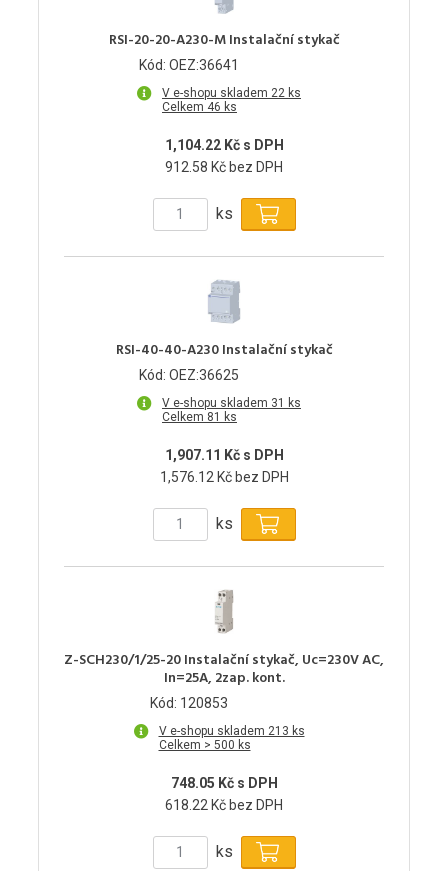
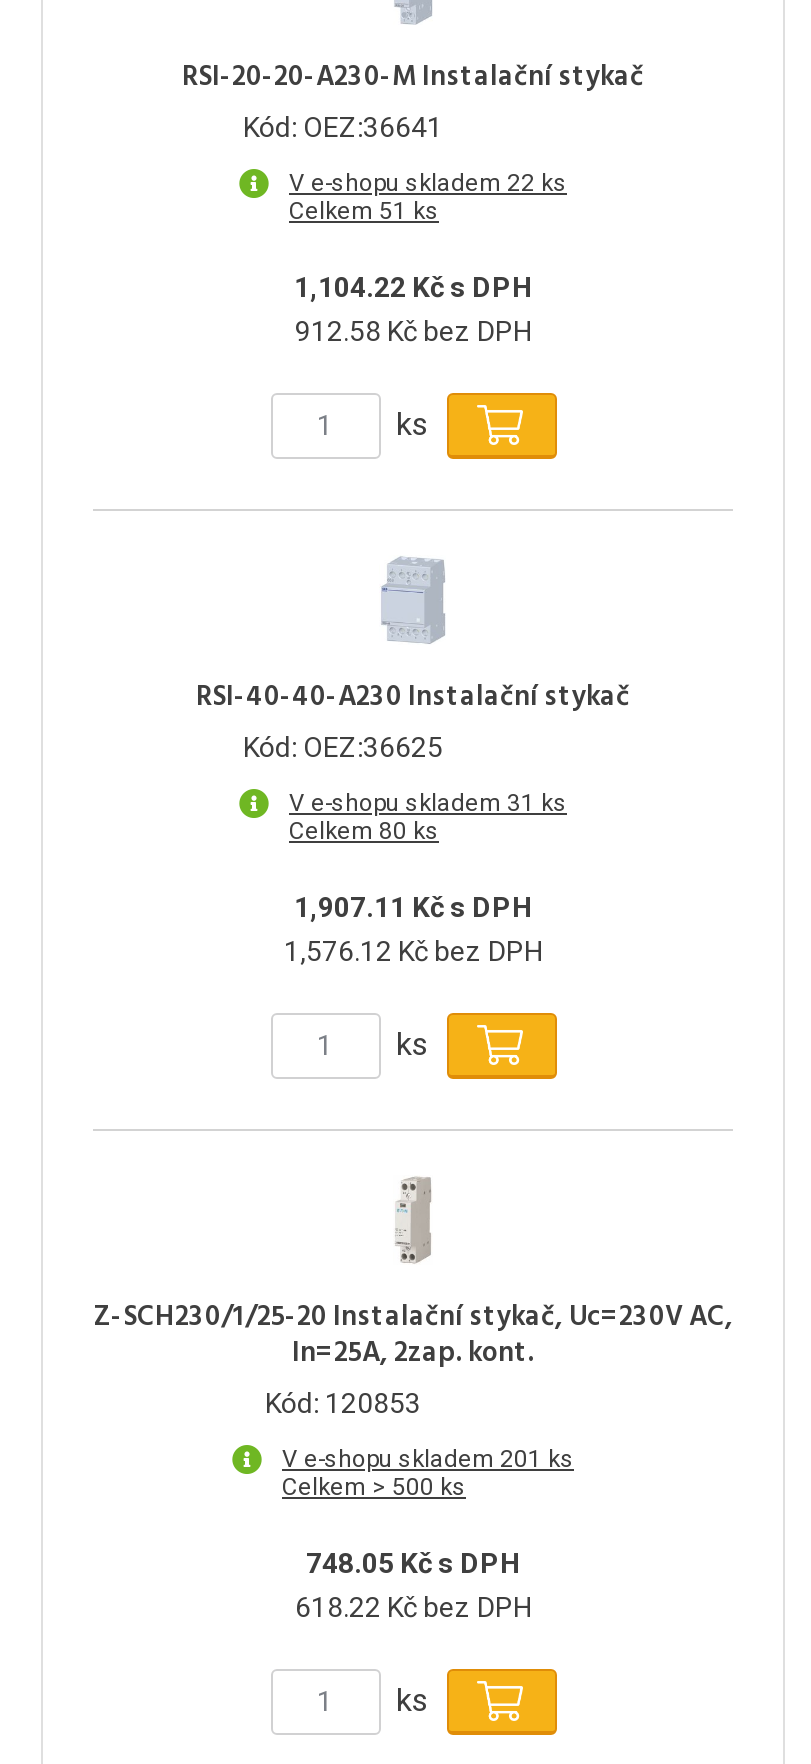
- Celkem 46 ks
+ Celkem 51 ks

- Celkem 81 ks
+ Celkem 80 ks

- V e-shopu skladem 213 ks
+ V e-shopu skladem 201 ks
